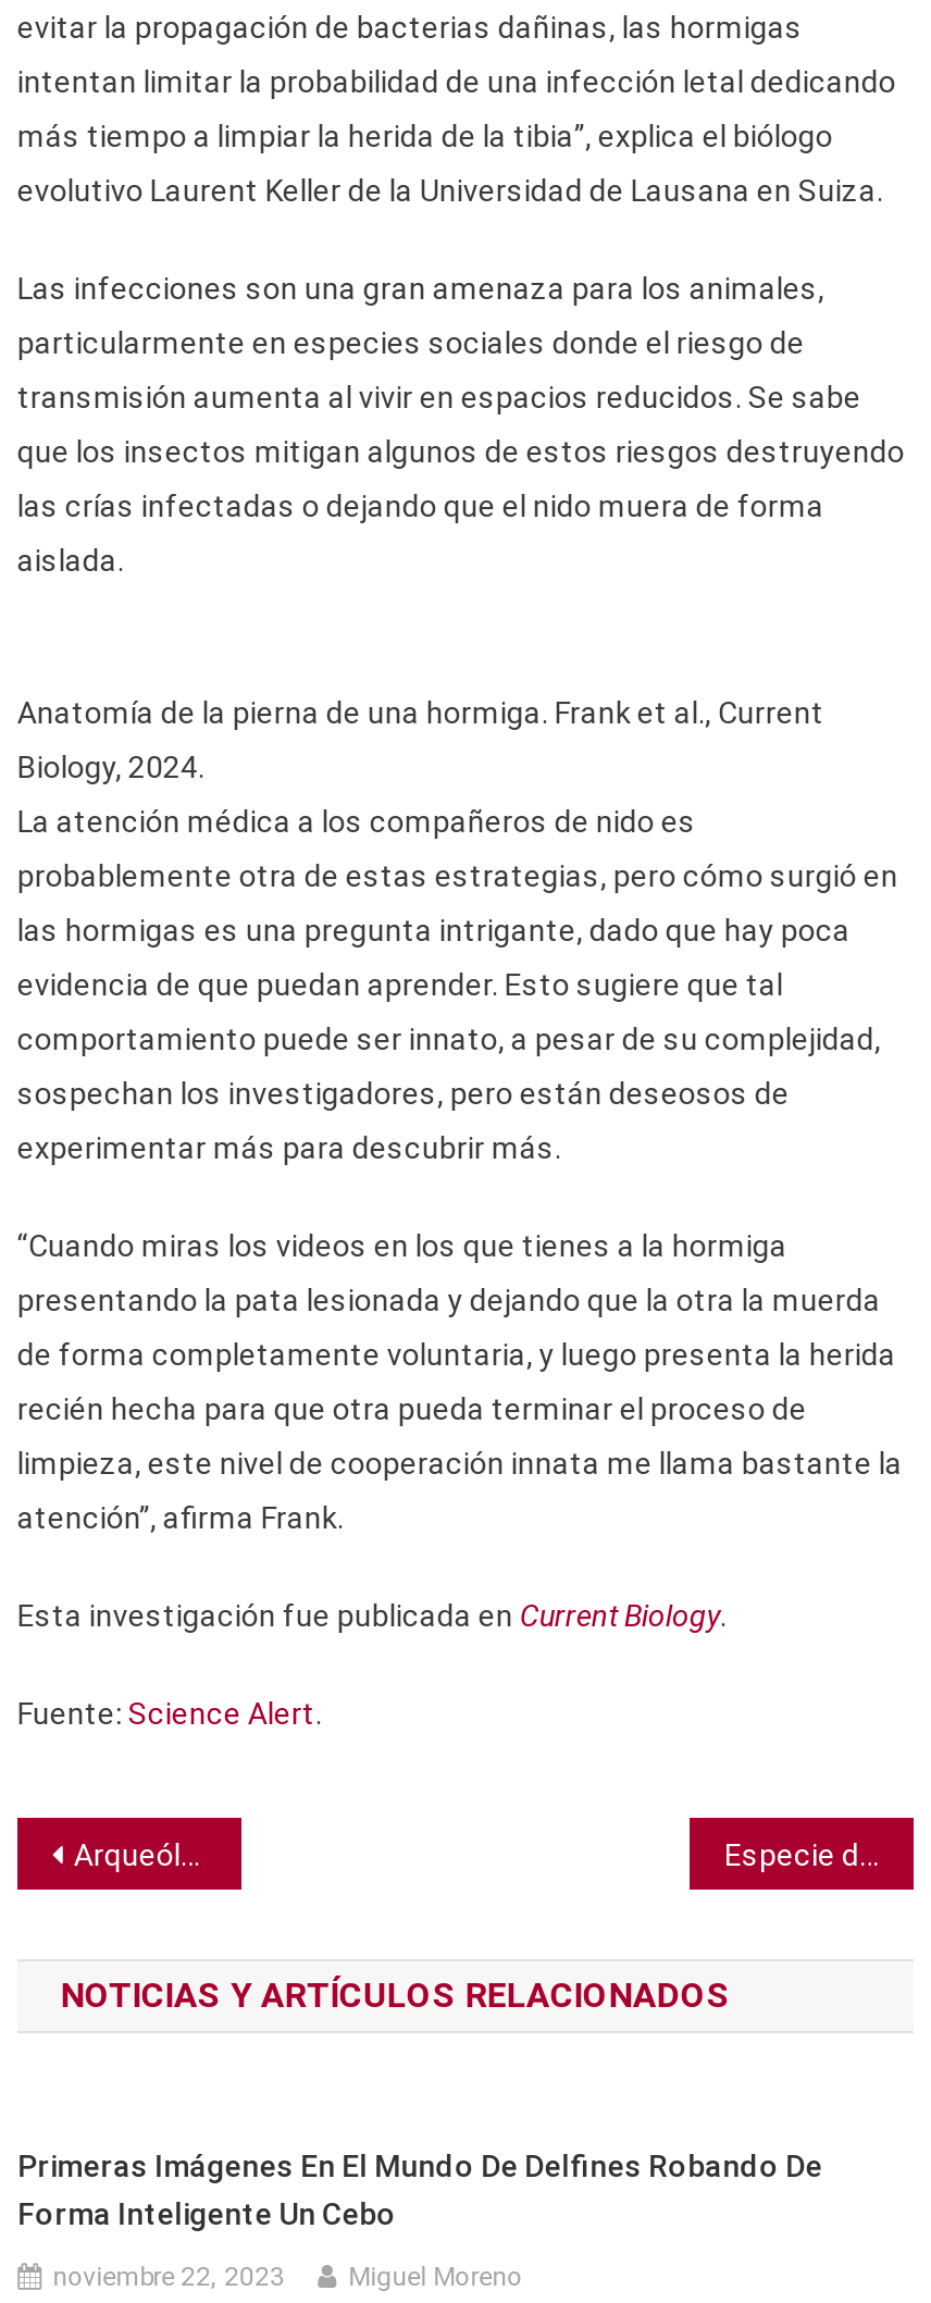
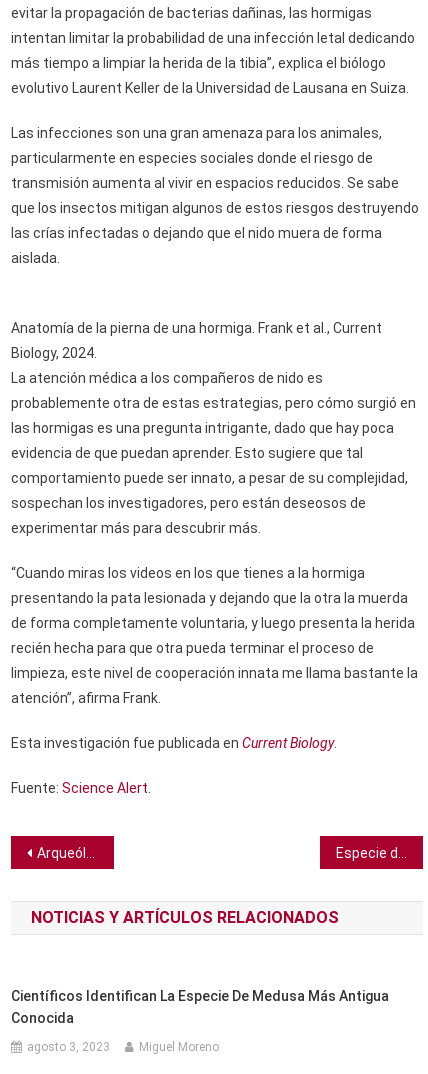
- Primeras Imágenes En El Mundo De Delfines Robando De
- Forma Inteligente Un Cebo
+ Científicos Identifican La Especie De Medusa Más Antigua
+ Conocida

- noviembre 22, 2023
+ agosto 3, 2023
